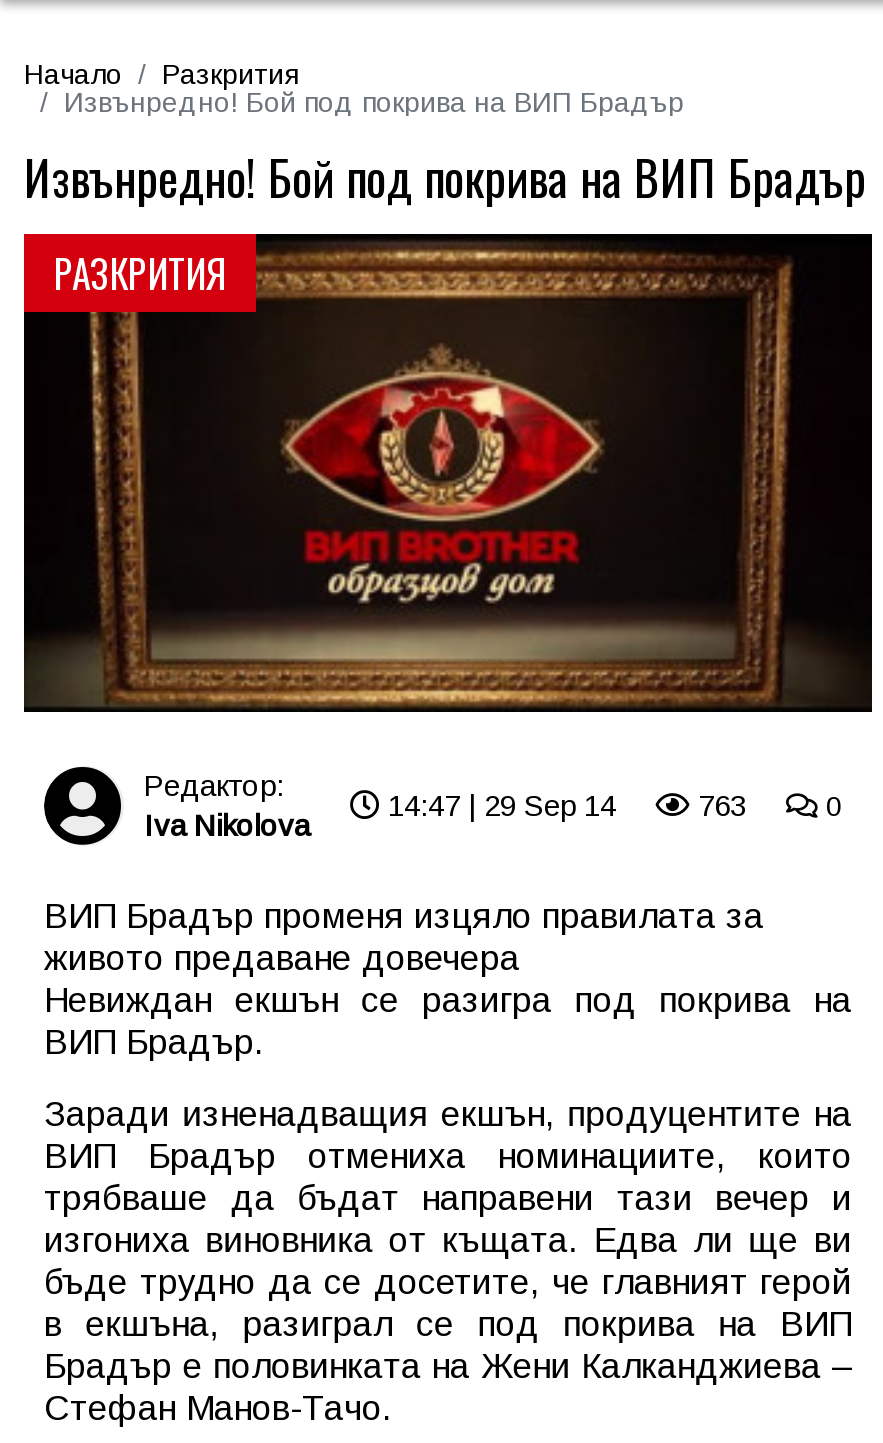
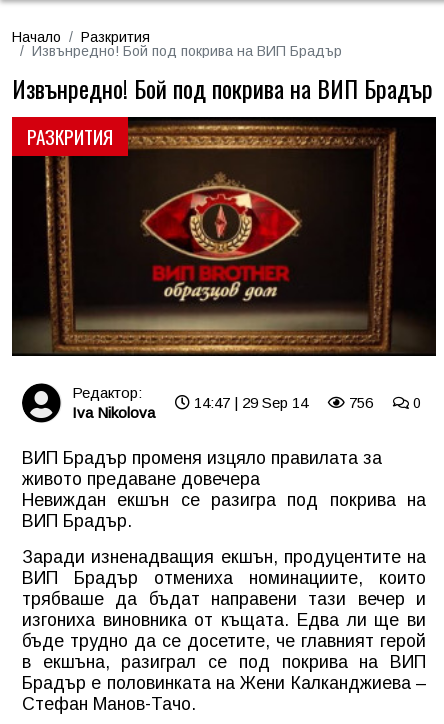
- 763
+ 756
